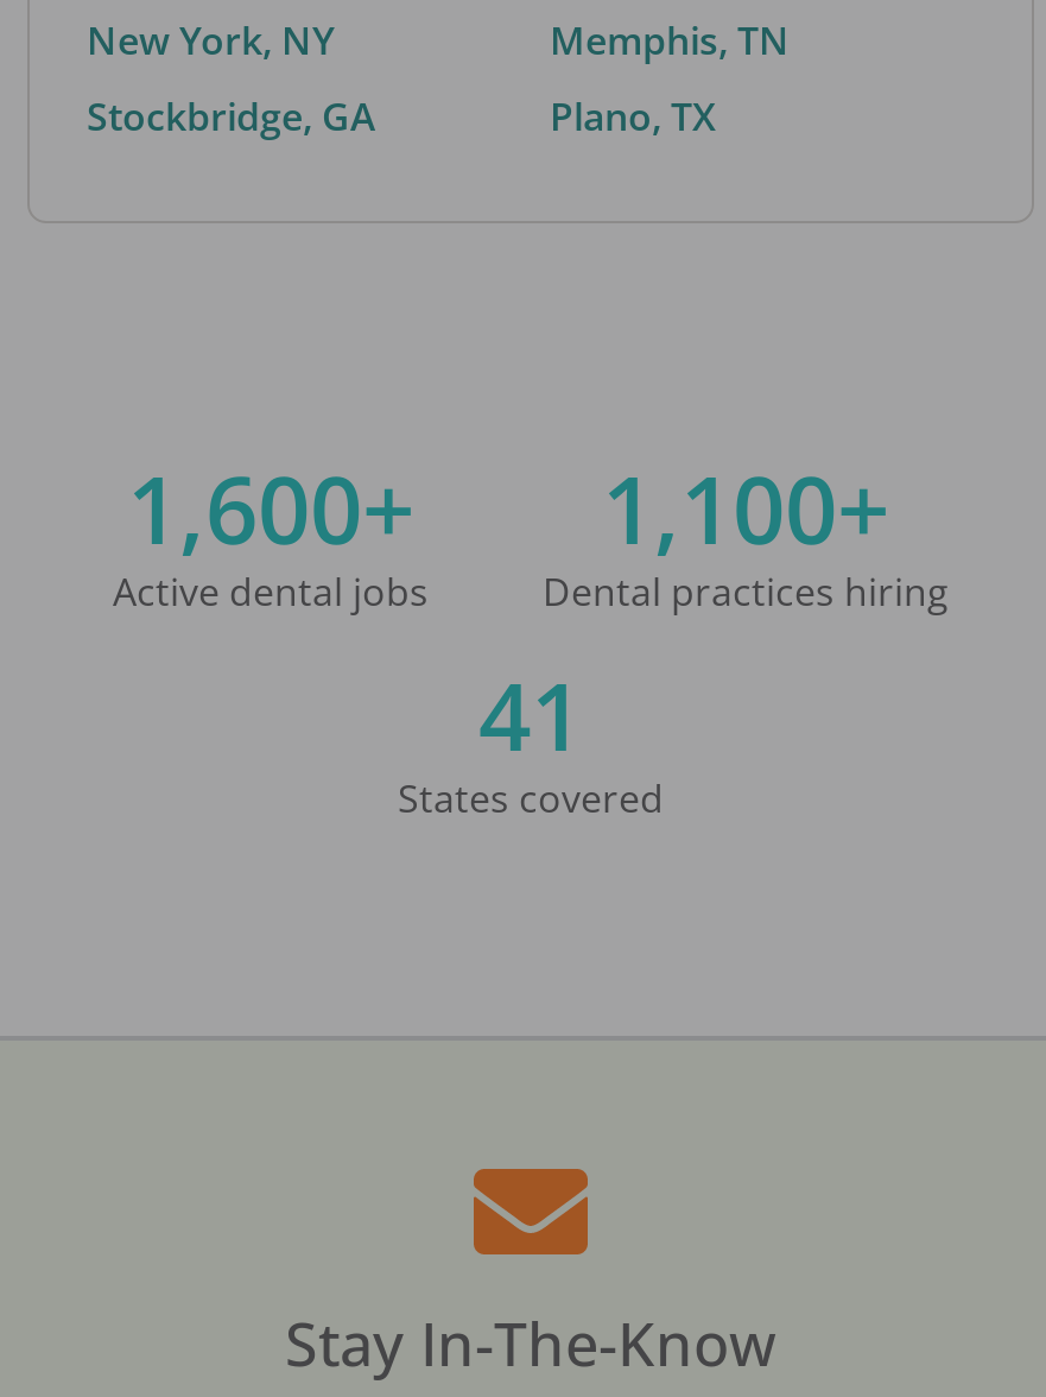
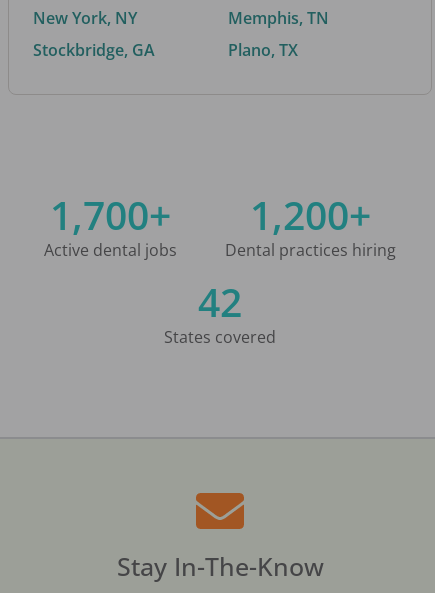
- 1,600+
+ 1,700+

- 1,100+
+ 1,200+

- 41
+ 42
